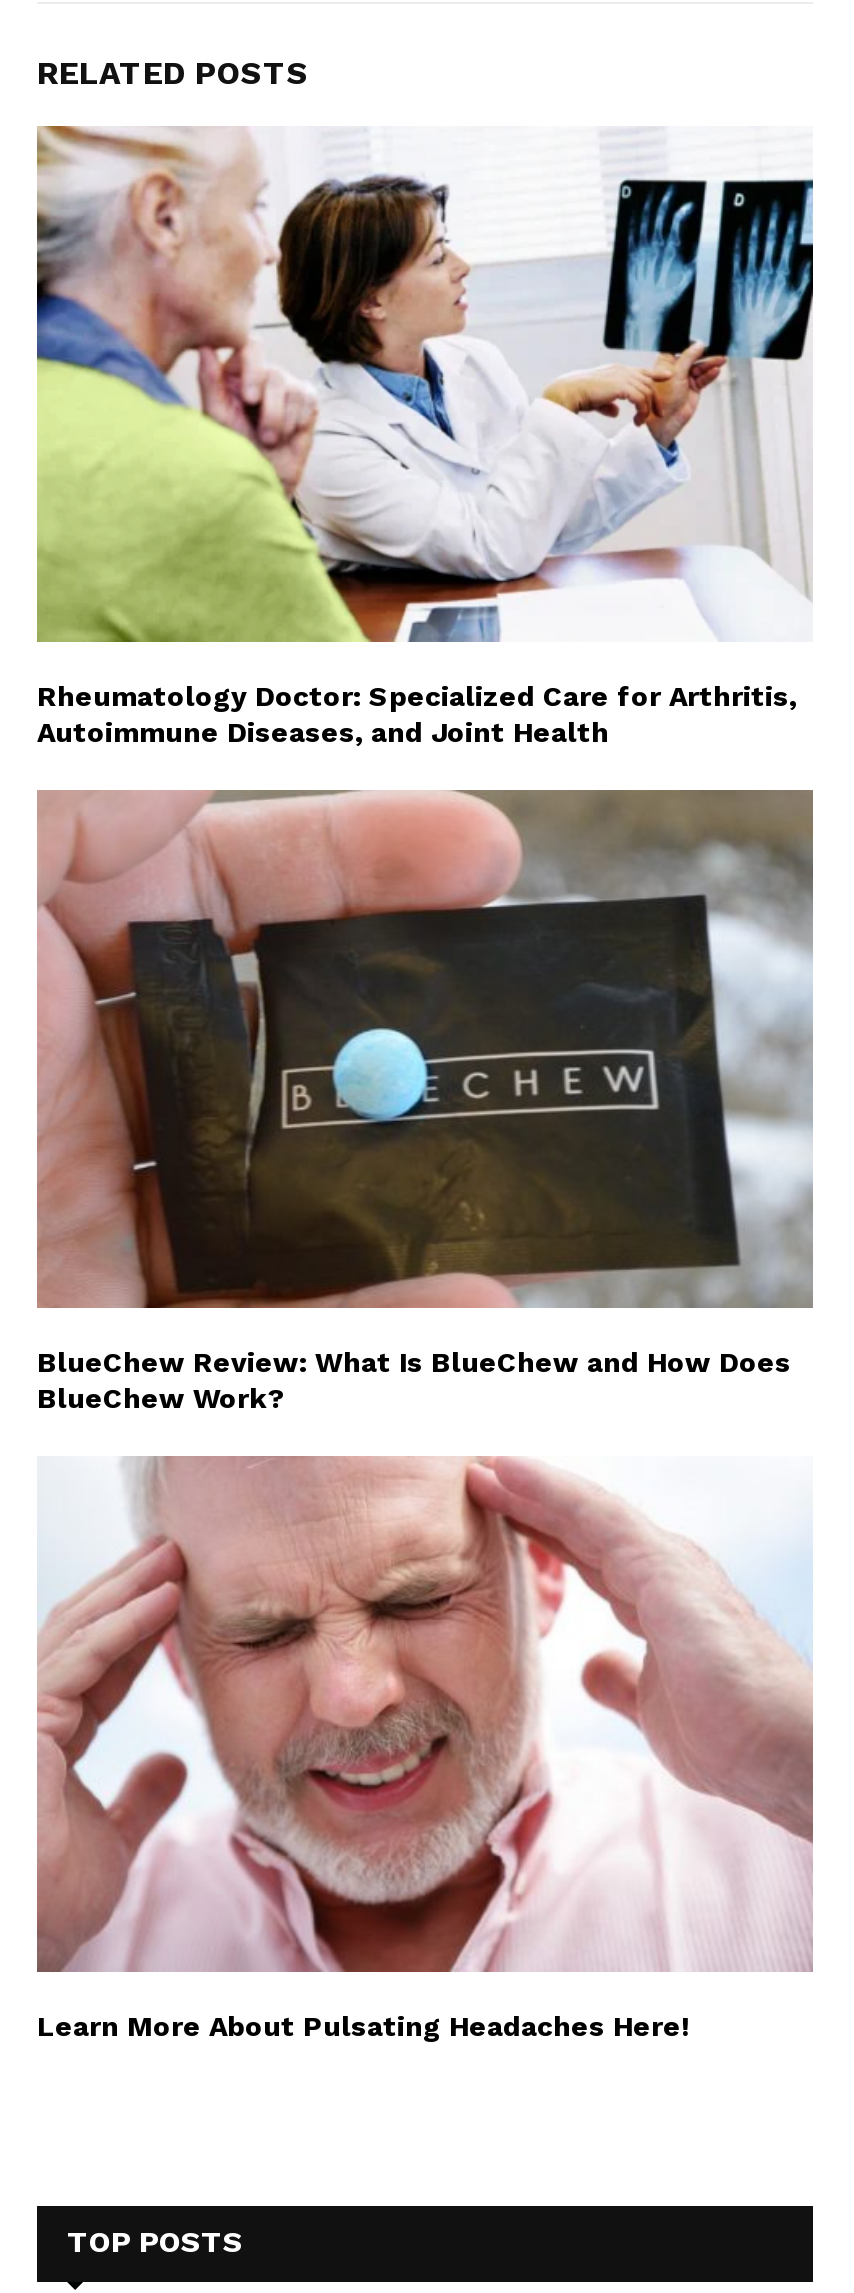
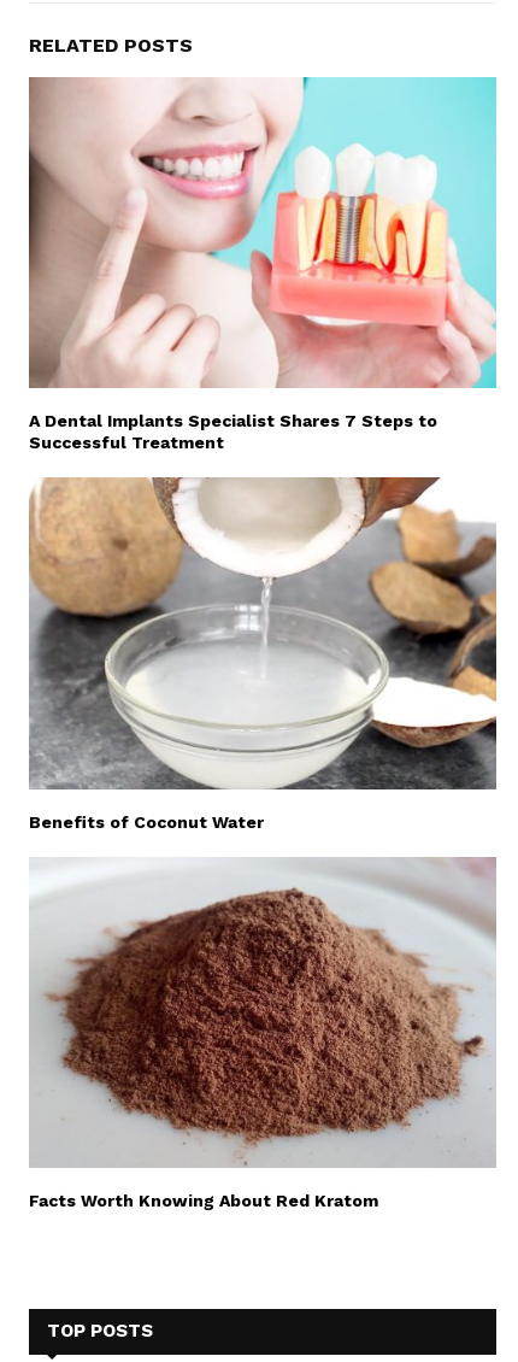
- [image]
- Rheumatology Doctor: Specialized Care for Arthritis,
- Autoimmune Diseases, and Joint Health
+ [image]
+ A Dental Implants Specialist Shares 7 Steps to
+ Successful Treatment

- [image]
- BlueChew Review: What Is BlueChew and How Does
- BlueChew Work?
+ [image]
+ Benefits of Coconut Water

- [image]
- Learn More About Pulsating Headaches Here!
+ [image]
+ Facts Worth Knowing About Red Kratom
